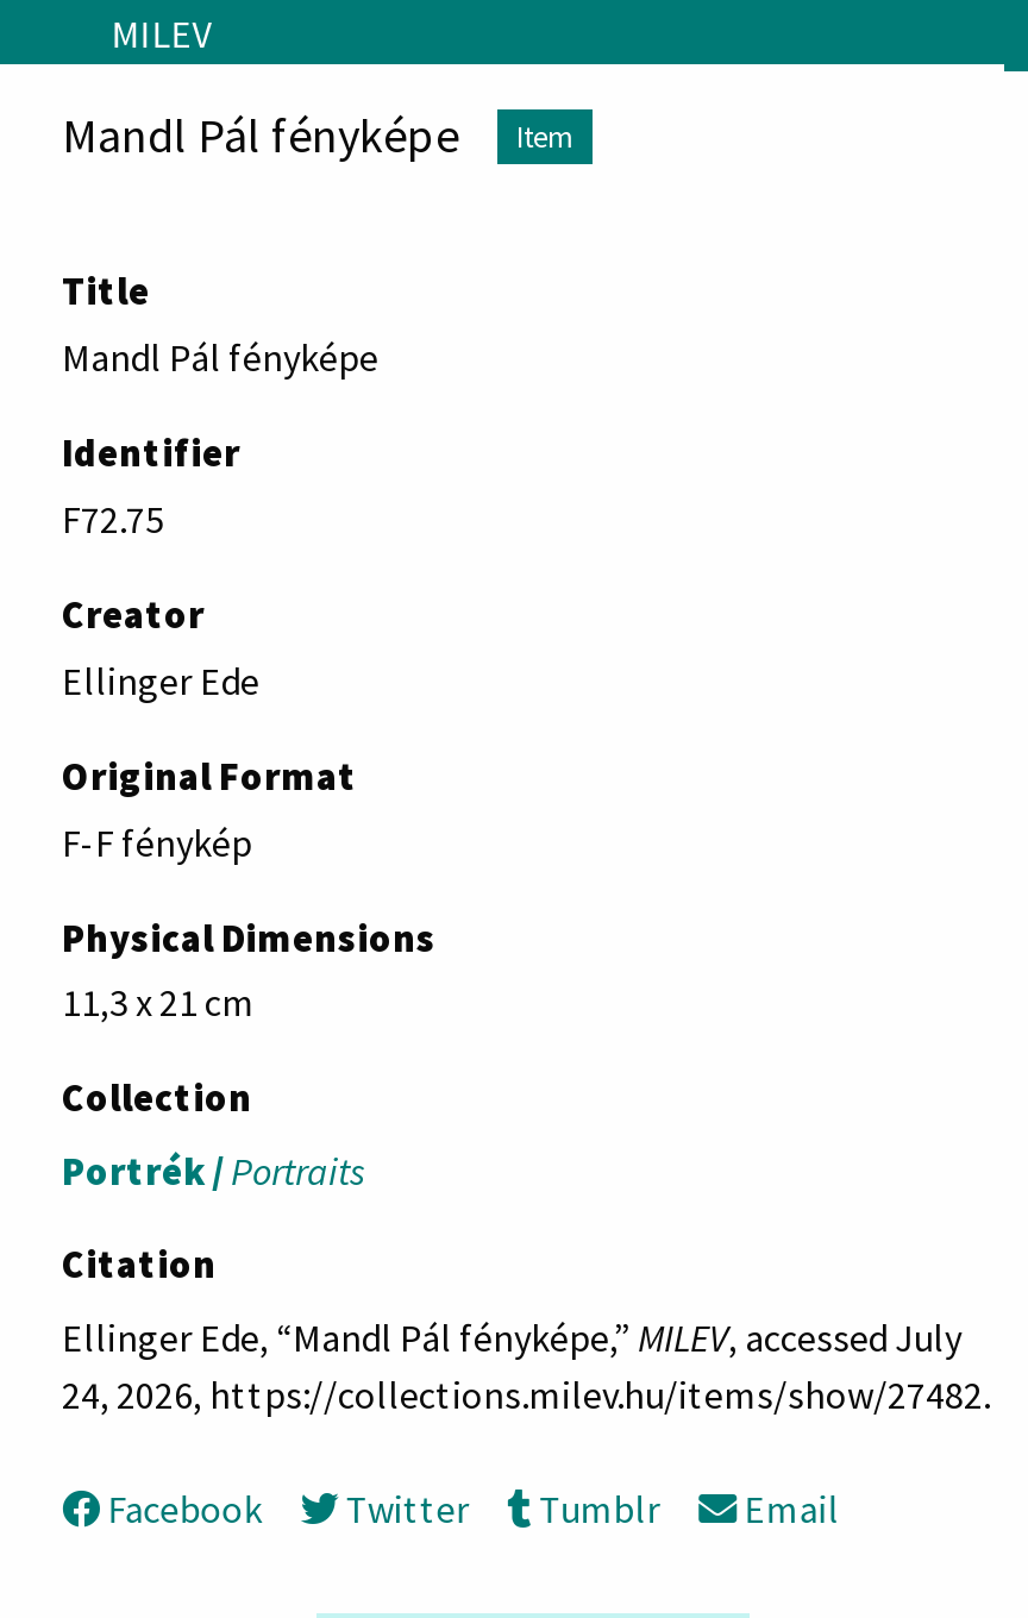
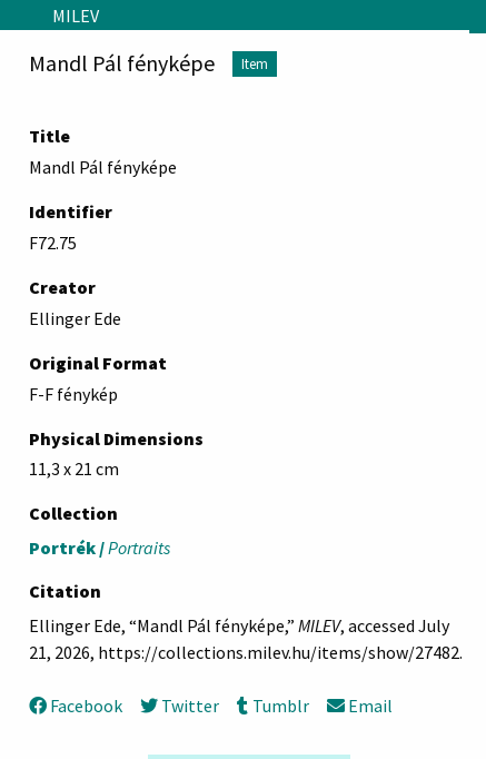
- 24, 2026, https://collections.milev.hu/items/show/27482.
+ 21, 2026, https://collections.milev.hu/items/show/27482.
